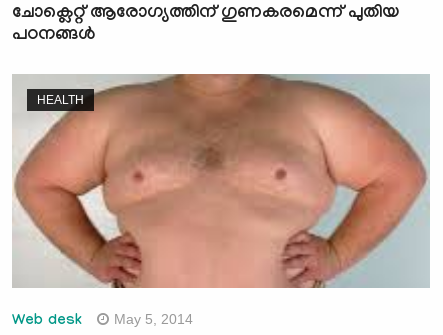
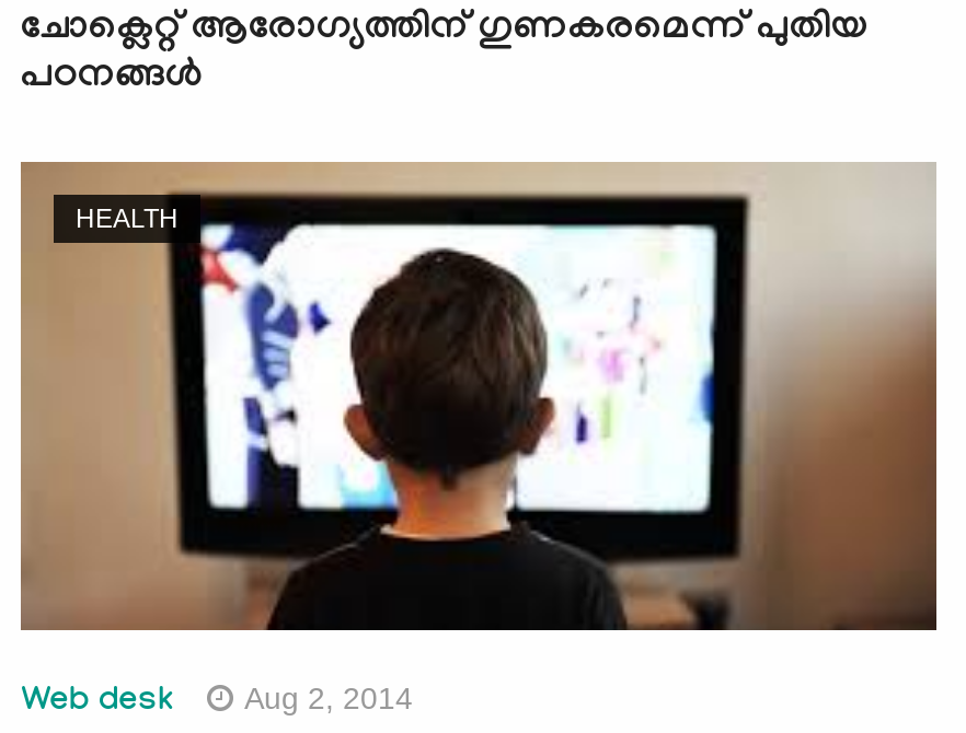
- [image]
- Web desk May 5, 2014
+ [image]
+ Web desk Aug 2, 2014
